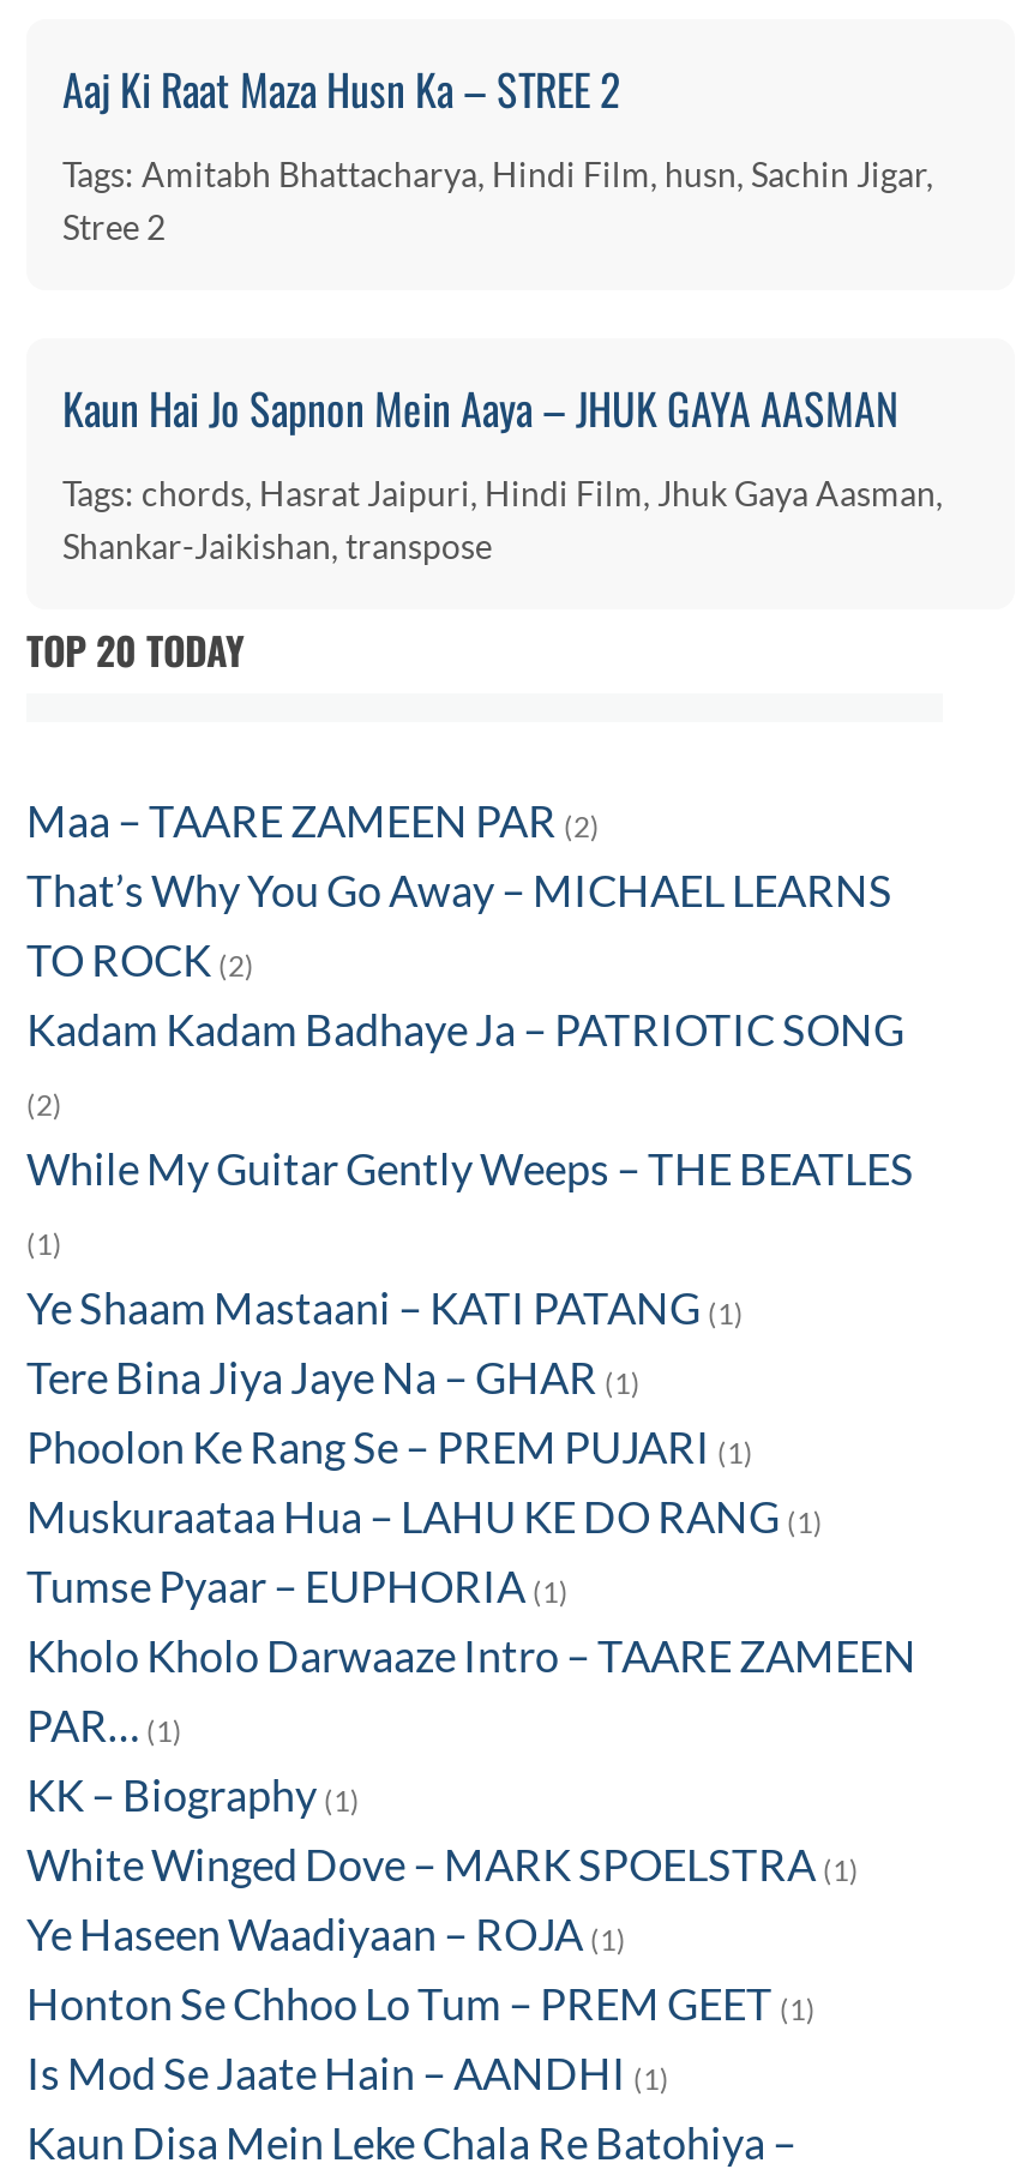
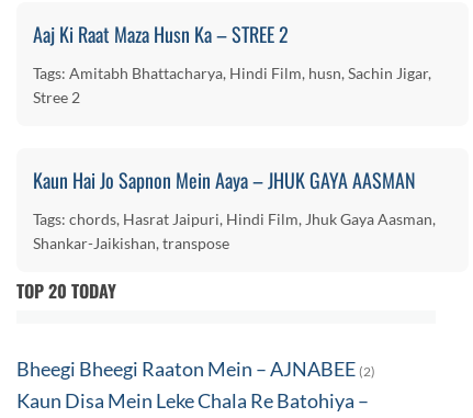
- Maa – TAARE ZAMEEN PAR (2)
- That’s Why You Go Away – MICHAEL LEARNS
- TO ROCK (2)
- Kadam Kadam Badhaye Ja – PATRIOTIC SONG
- (2)
- While My Guitar Gently Weeps – THE BEATLES
- (1)
- Ye Shaam Mastaani – KATI PATANG (1)
- Tere Bina Jiya Jaye Na – GHAR (1)
- Phoolon Ke Rang Se – PREM PUJARI (1)
- Muskuraataa Hua – LAHU KE DO RANG (1)
- Tumse Pyaar – EUPHORIA (1)
- Kholo Kholo Darwaaze Intro – TAARE ZAMEEN
- PAR… (1)
- KK – Biography (1)
- White Winged Dove – MARK SPOELSTRA (1)
- Ye Haseen Waadiyaan – ROJA (1)
- Honton Se Chhoo Lo Tum – PREM GEET (1)
- Is Mod Se Jaate Hain – AANDHI (1)
+ Bheegi Bheegi Raaton Mein – AJNABEE (2)
